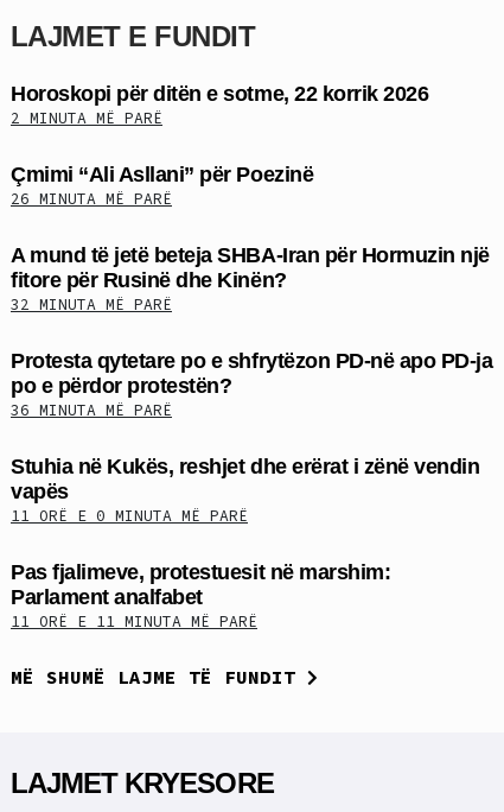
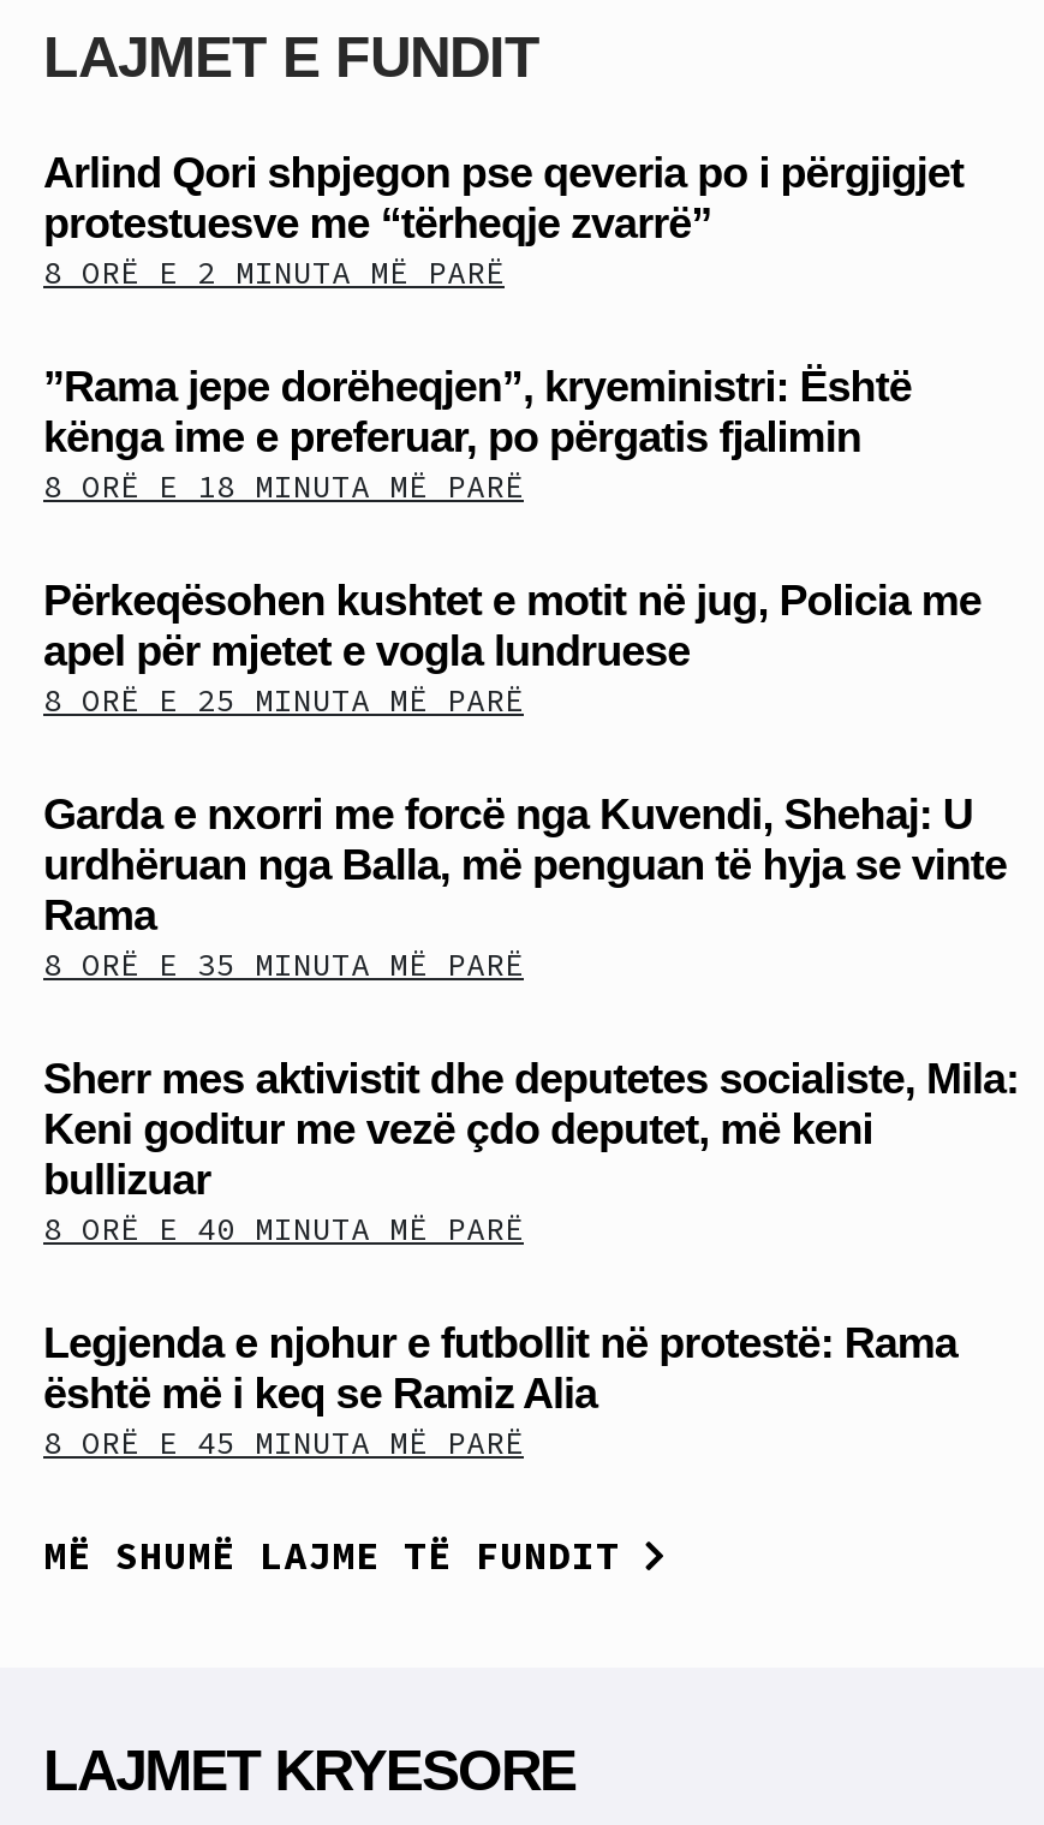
- Horoskopi për ditën e sotme, 22 korrik 2026
- 2 MINUTA MË PARË
+ Arlind Qori shpjegon pse qeveria po i përgjigjet
+ protestuesve me “tërheqje zvarrë”
+ 8 ORË E 2 MINUTA MË PARË

- Çmimi “Ali Asllani” për Poezinë
- 26 MINUTA MË PARË
+ ”Rama jepe dorëheqjen”, kryeministri: Është
+ kënga ime e preferuar, po përgatis fjalimin
+ 8 ORË E 18 MINUTA MË PARË

- A mund të jetë beteja SHBA-Iran për Hormuzin një
- fitore për Rusinë dhe Kinën?
- 32 MINUTA MË PARË
+ Përkeqësohen kushtet e motit në jug, Policia me
+ apel për mjetet e vogla lundruese
+ 8 ORË E 25 MINUTA MË PARË

- Protesta qytetare po e shfrytëzon PD-në apo PD-ja
- po e përdor protestën?
- 36 MINUTA MË PARË
+ Garda e nxorri me forcë nga Kuvendi, Shehaj: U
+ urdhëruan nga Balla, më penguan të hyja se vinte
+ Rama
+ 8 ORË E 35 MINUTA MË PARË

- Stuhia në Kukës, reshjet dhe erërat i zënë vendin
- vapës
- 11 ORË E 0 MINUTA MË PARË
+ Sherr mes aktivistit dhe deputetes socialiste, Mila:
+ Keni goditur me vezë çdo deputet, më keni
+ bullizuar
+ 8 ORË E 40 MINUTA MË PARË

- Pas fjalimeve, protestuesit në marshim:
- Parlament analfabet
- 11 ORË E 11 MINUTA MË PARË
+ Legjenda e njohur e futbollit në protestë: Rama
+ është më i keq se Ramiz Alia
+ 8 ORË E 45 MINUTA MË PARË
